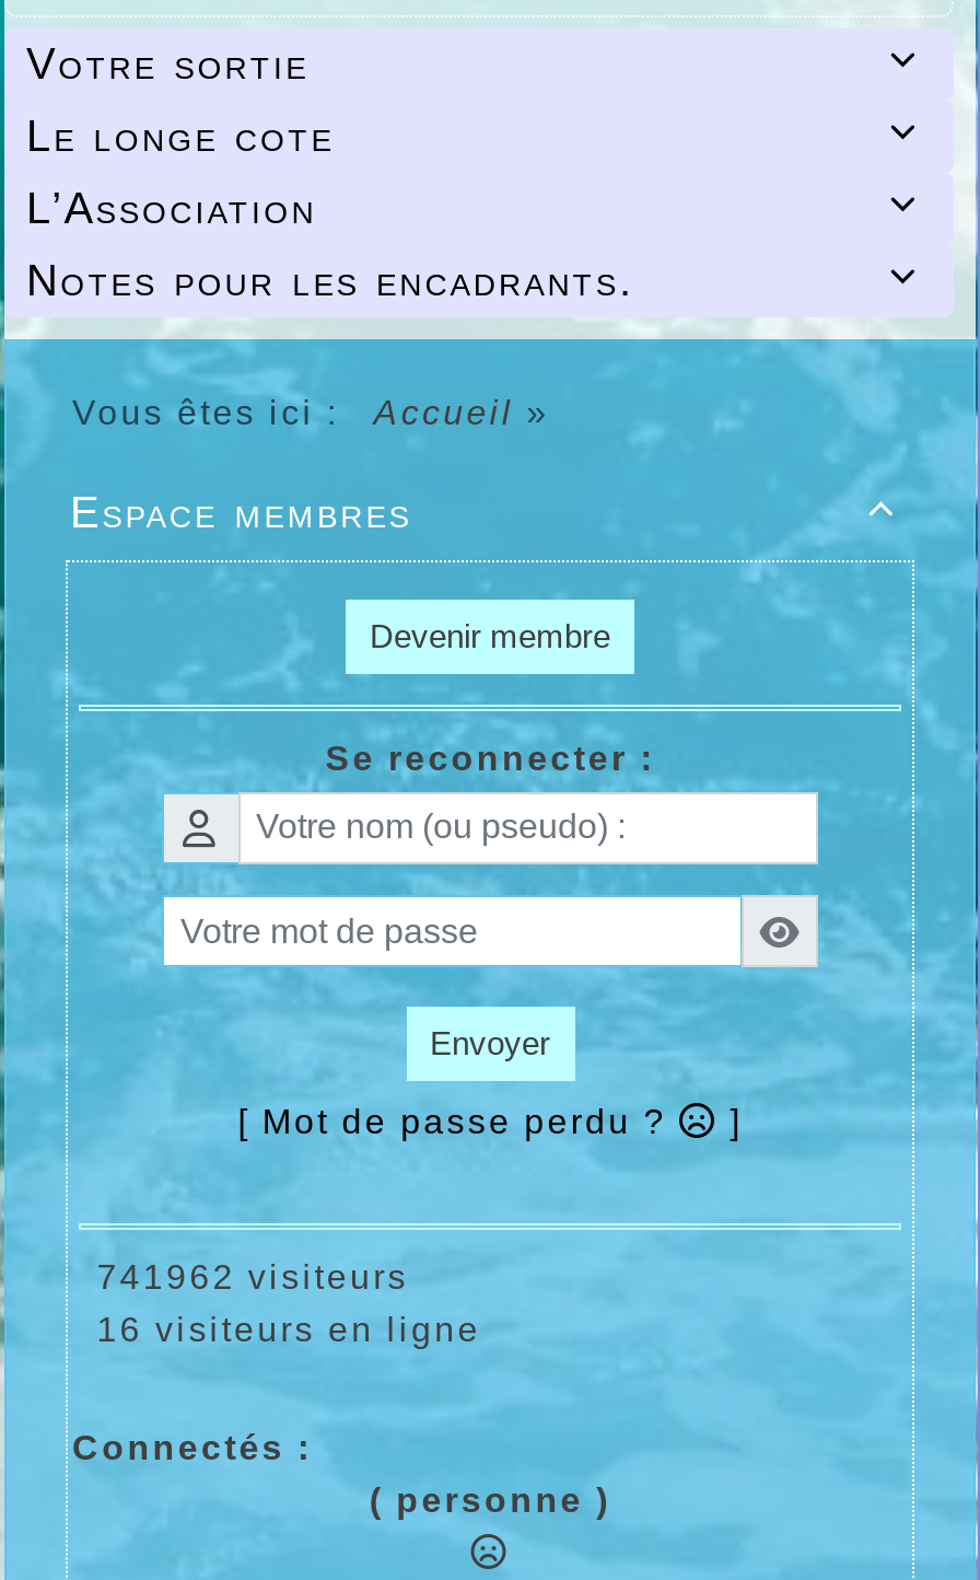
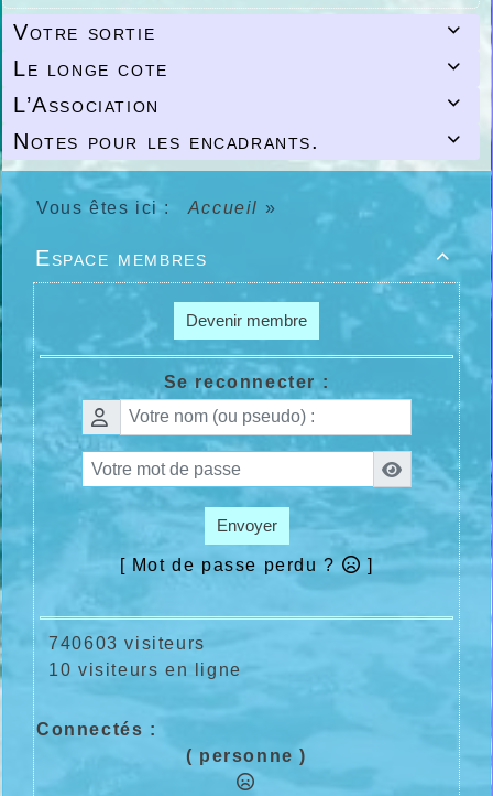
- 741962 visiteurs
+ 740603 visiteurs

- 16 visiteurs en ligne
+ 10 visiteurs en ligne
